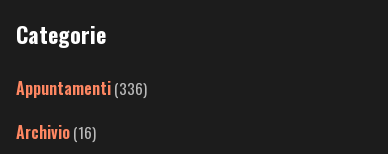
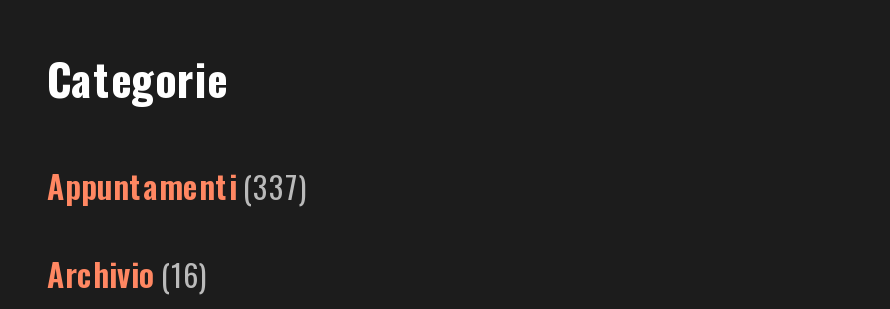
- Appuntamenti (336)
+ Appuntamenti (337)
